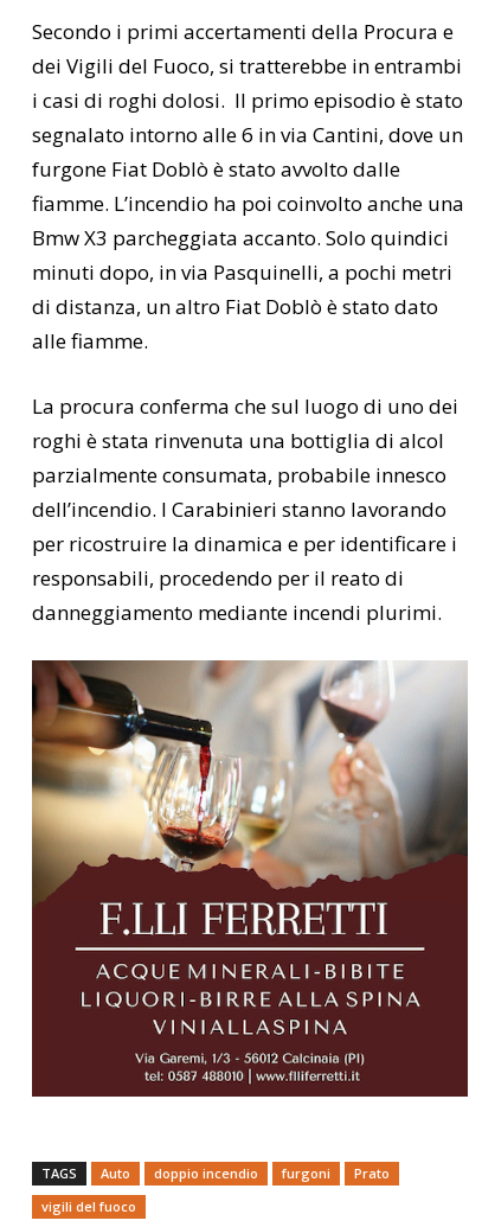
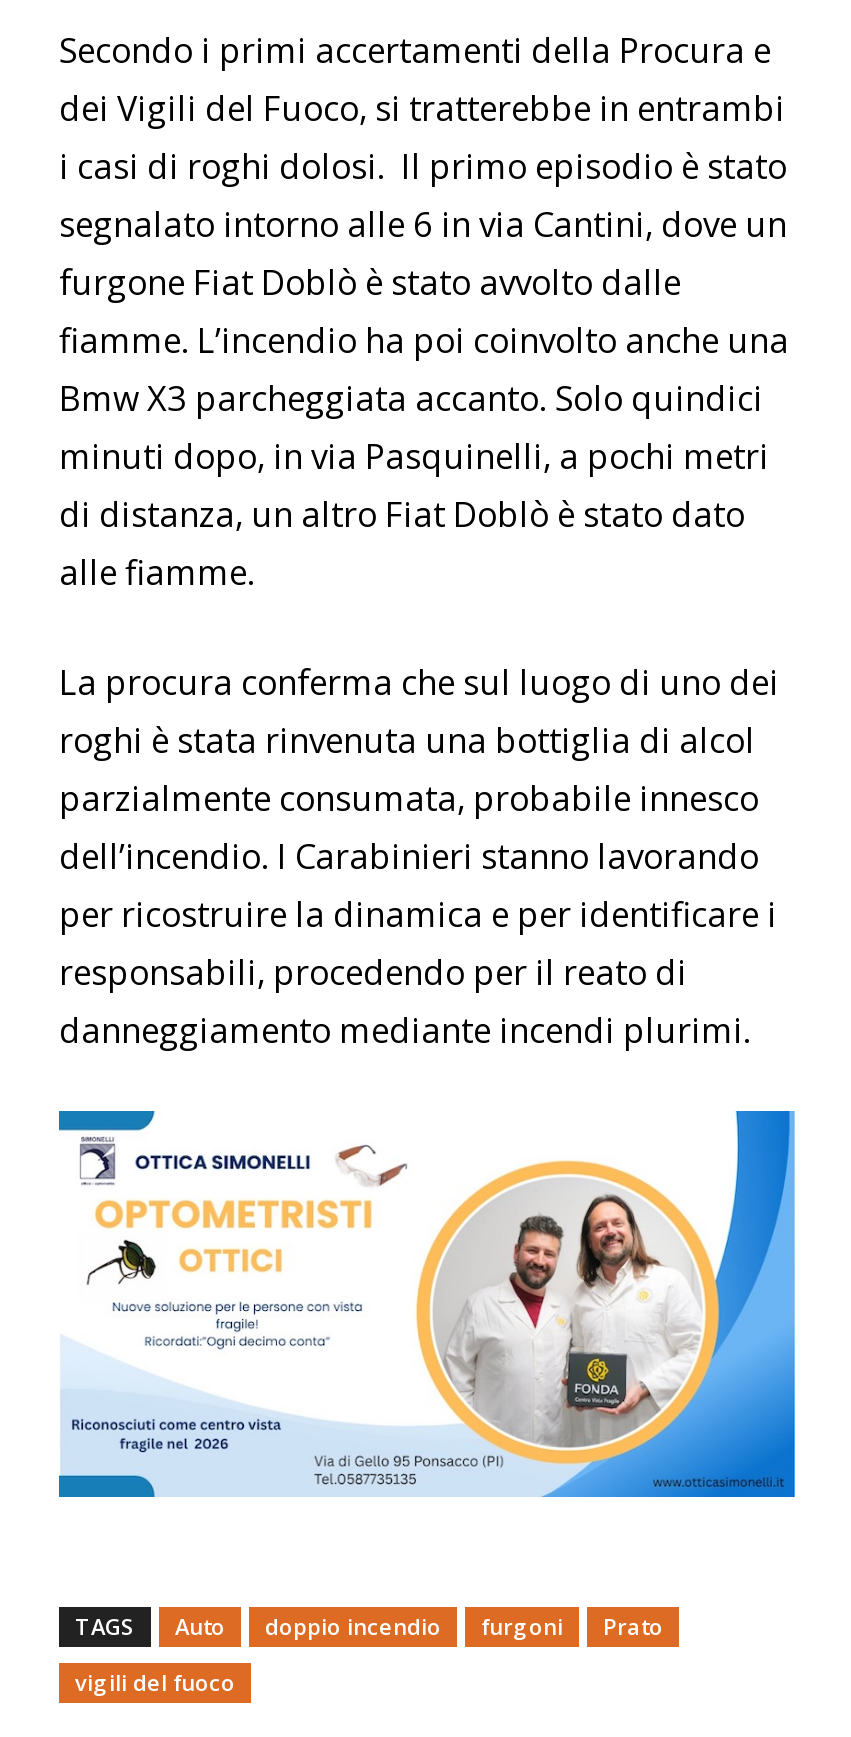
- [image]
+ [image]
